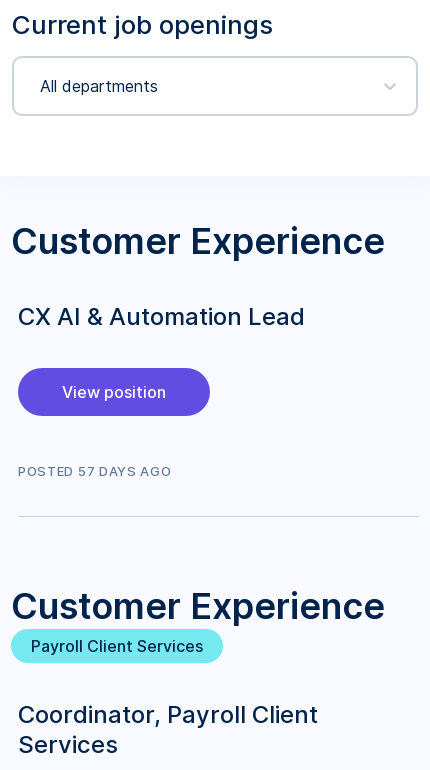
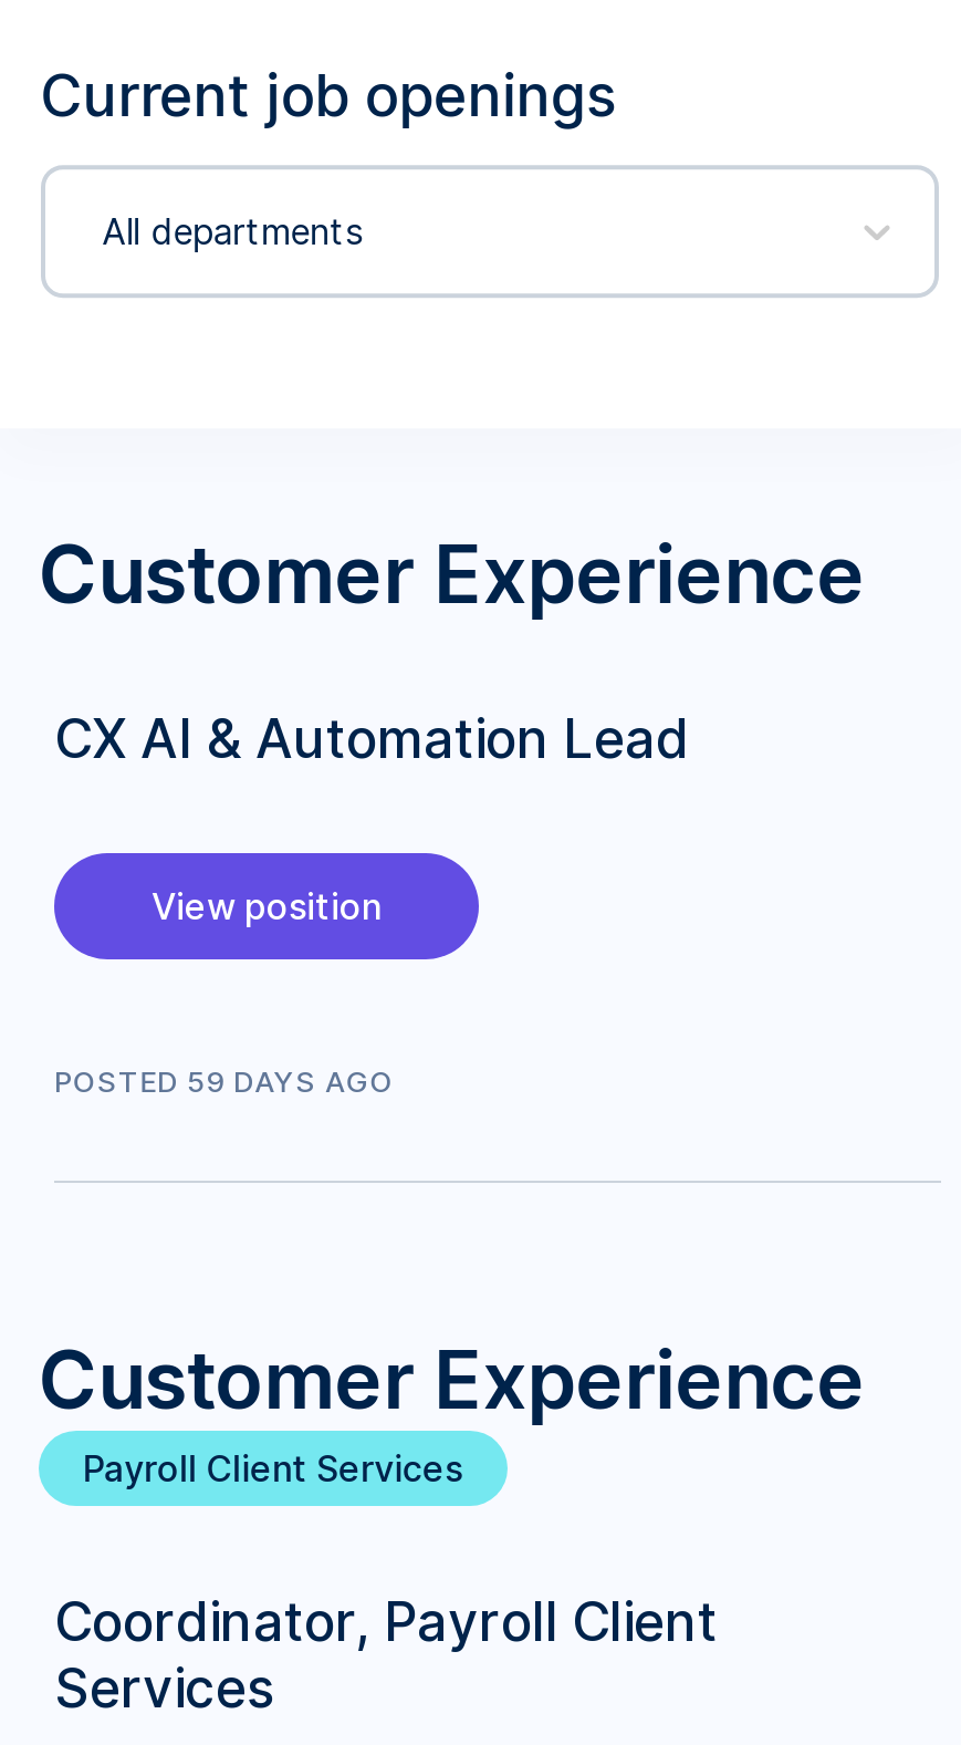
- POSTED 57 DAYS AGO
+ POSTED 59 DAYS AGO
